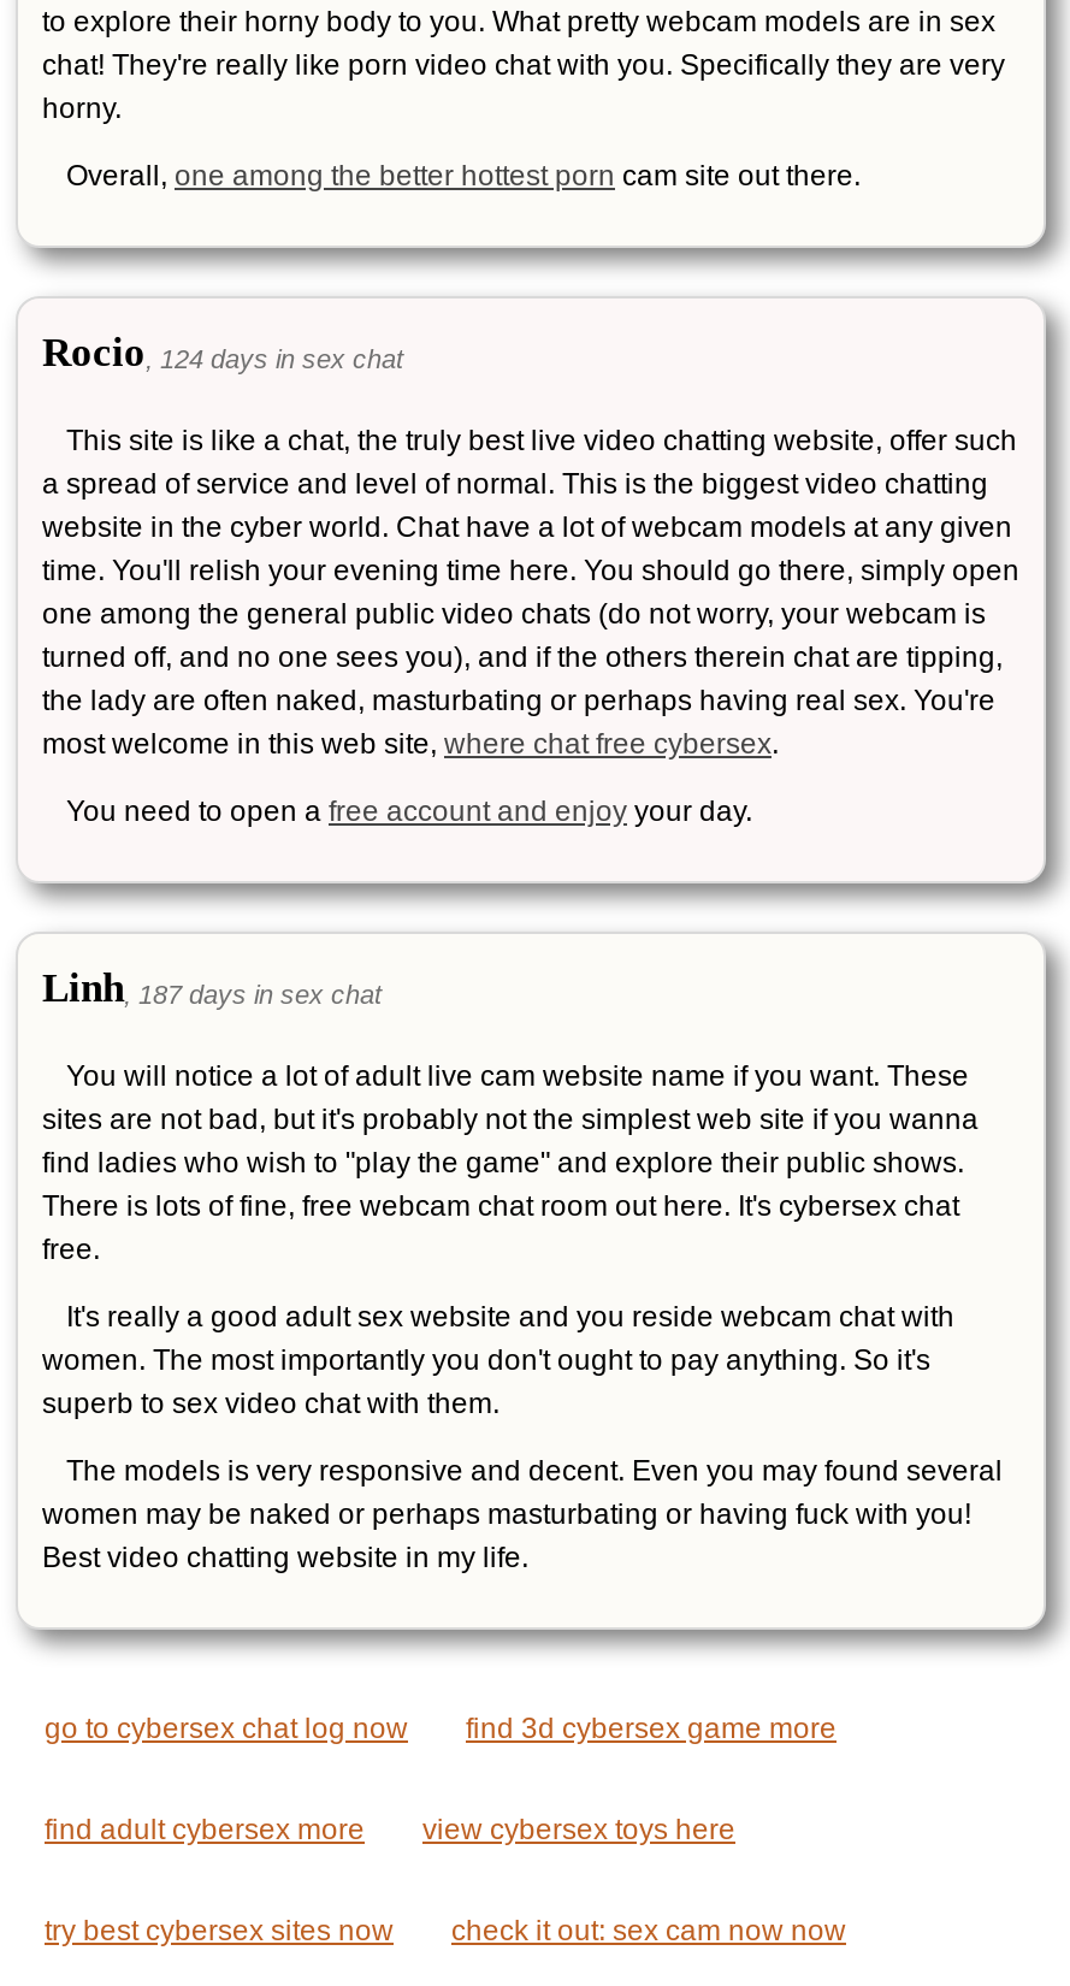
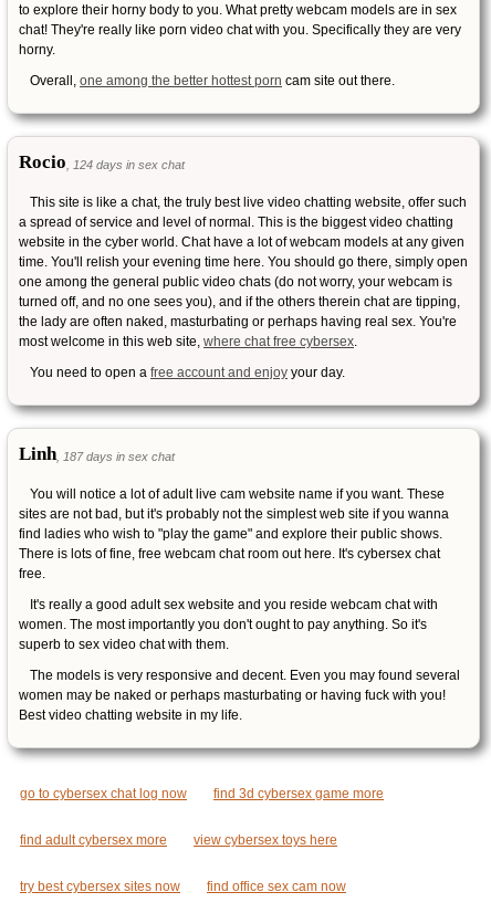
- check it out: sex cam now now
+ find office sex cam now
